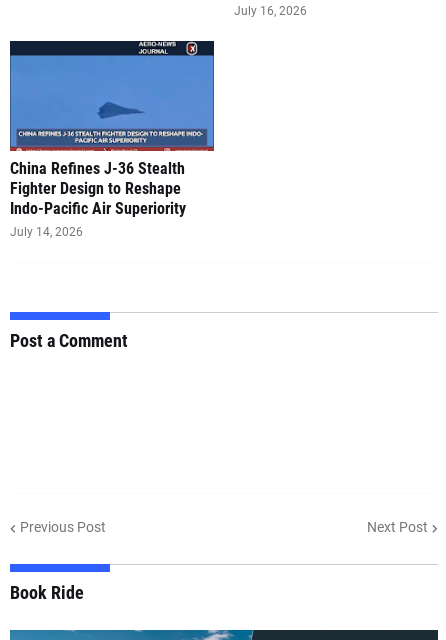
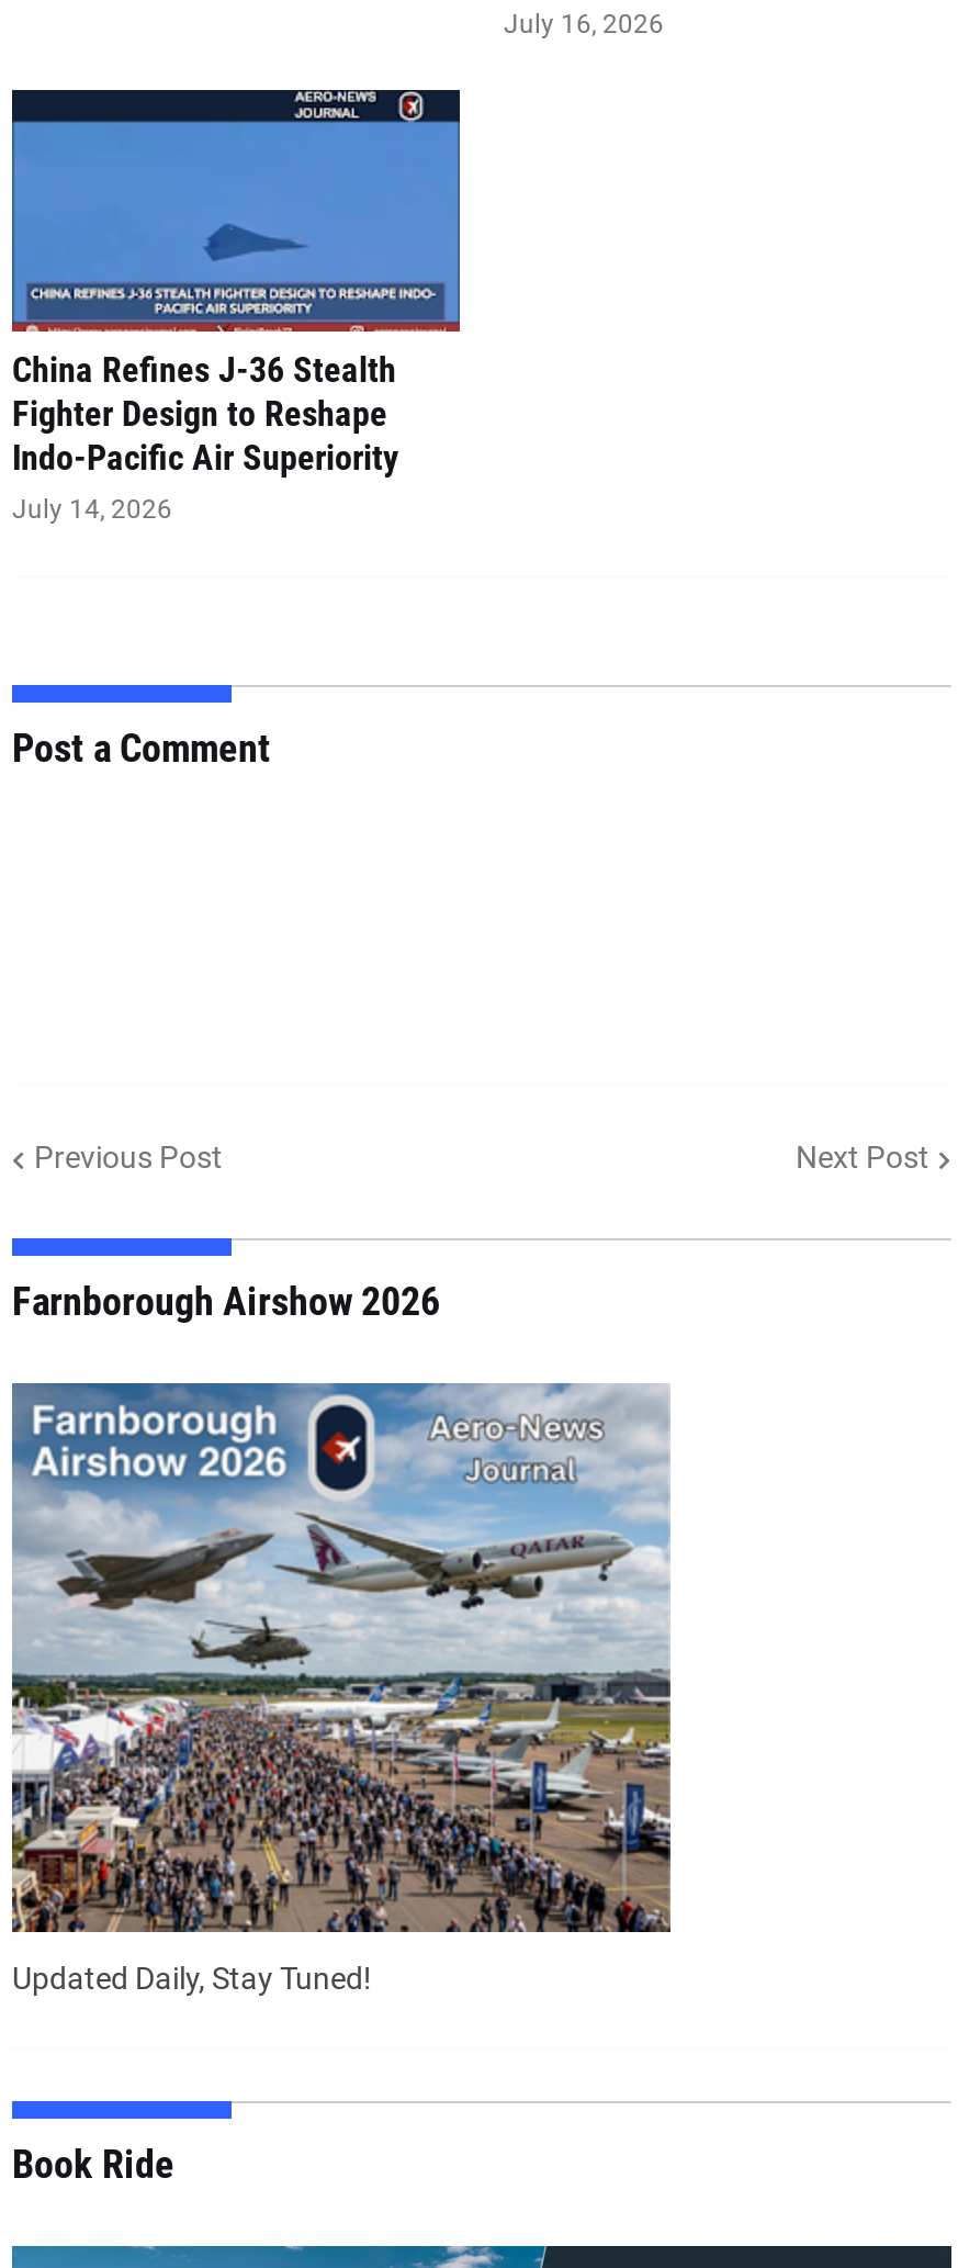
+ [image]
+ Updated Daily, Stay Tuned!

+ Farnborough Airshow 2026
